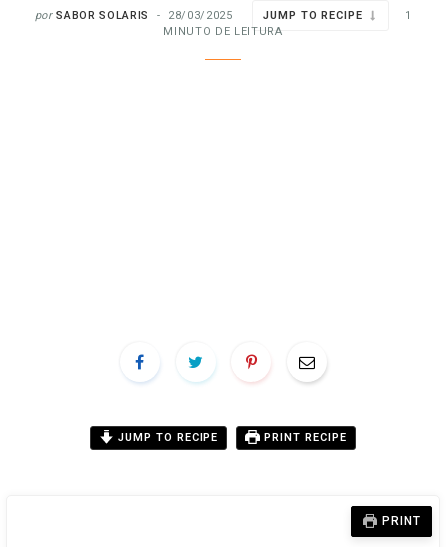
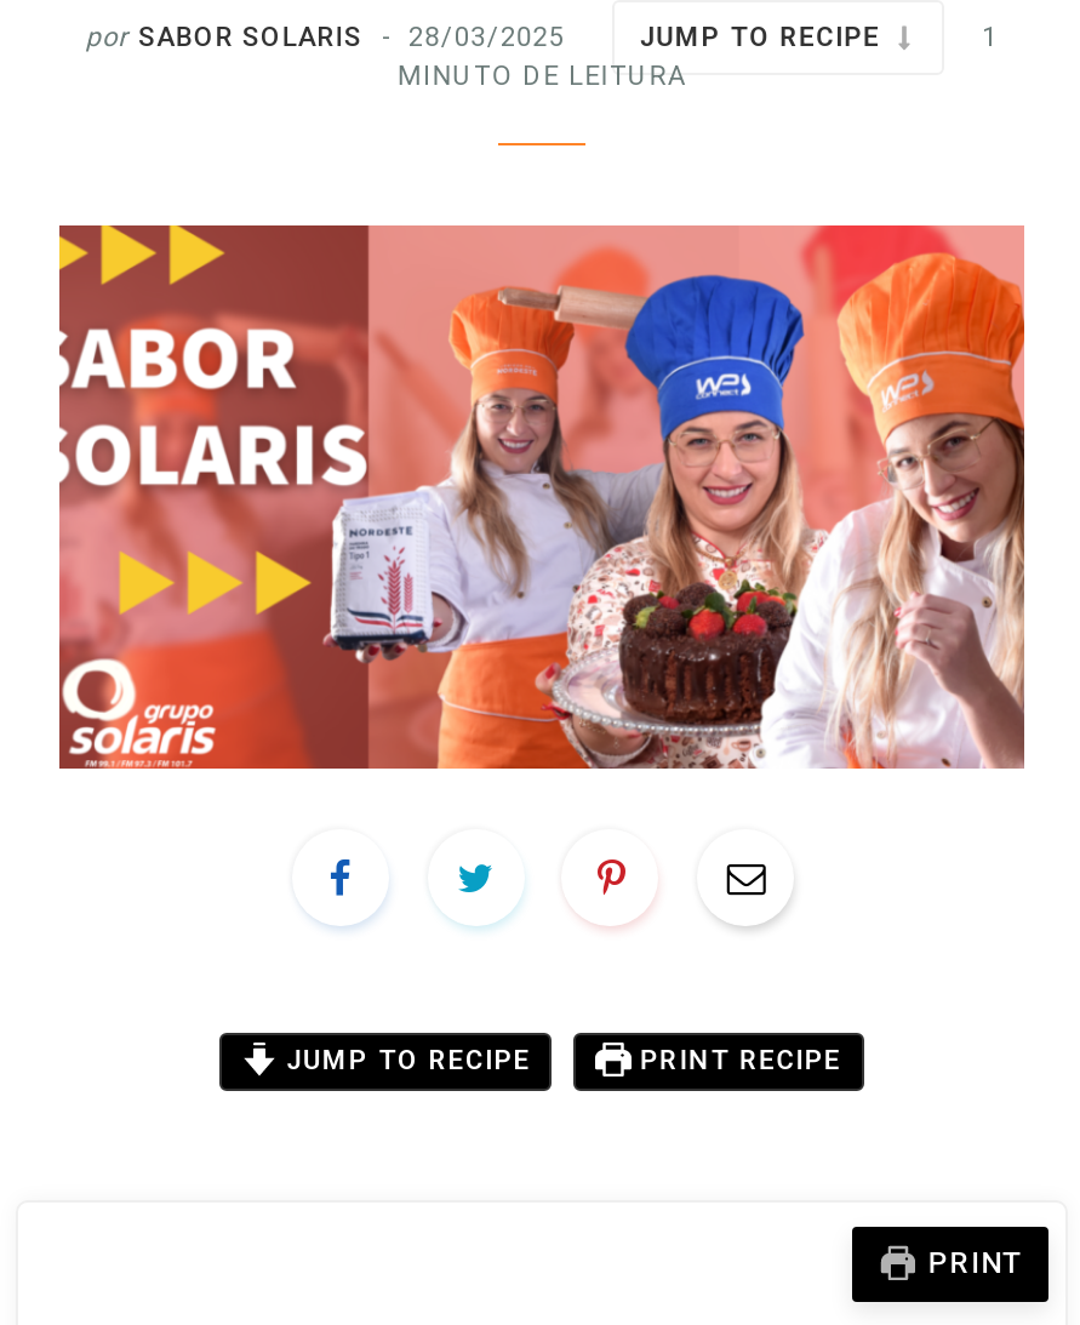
+ [image]
